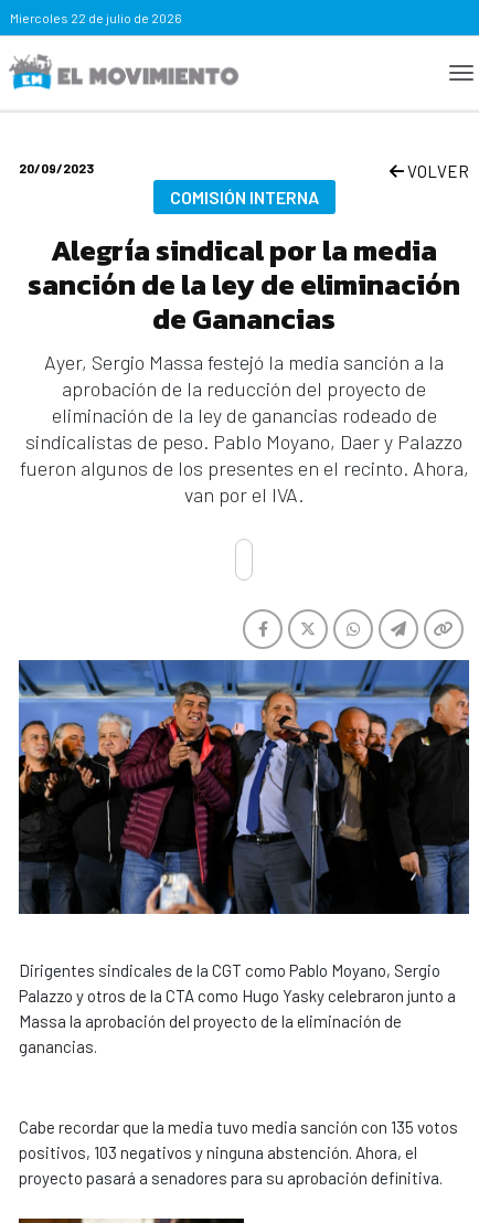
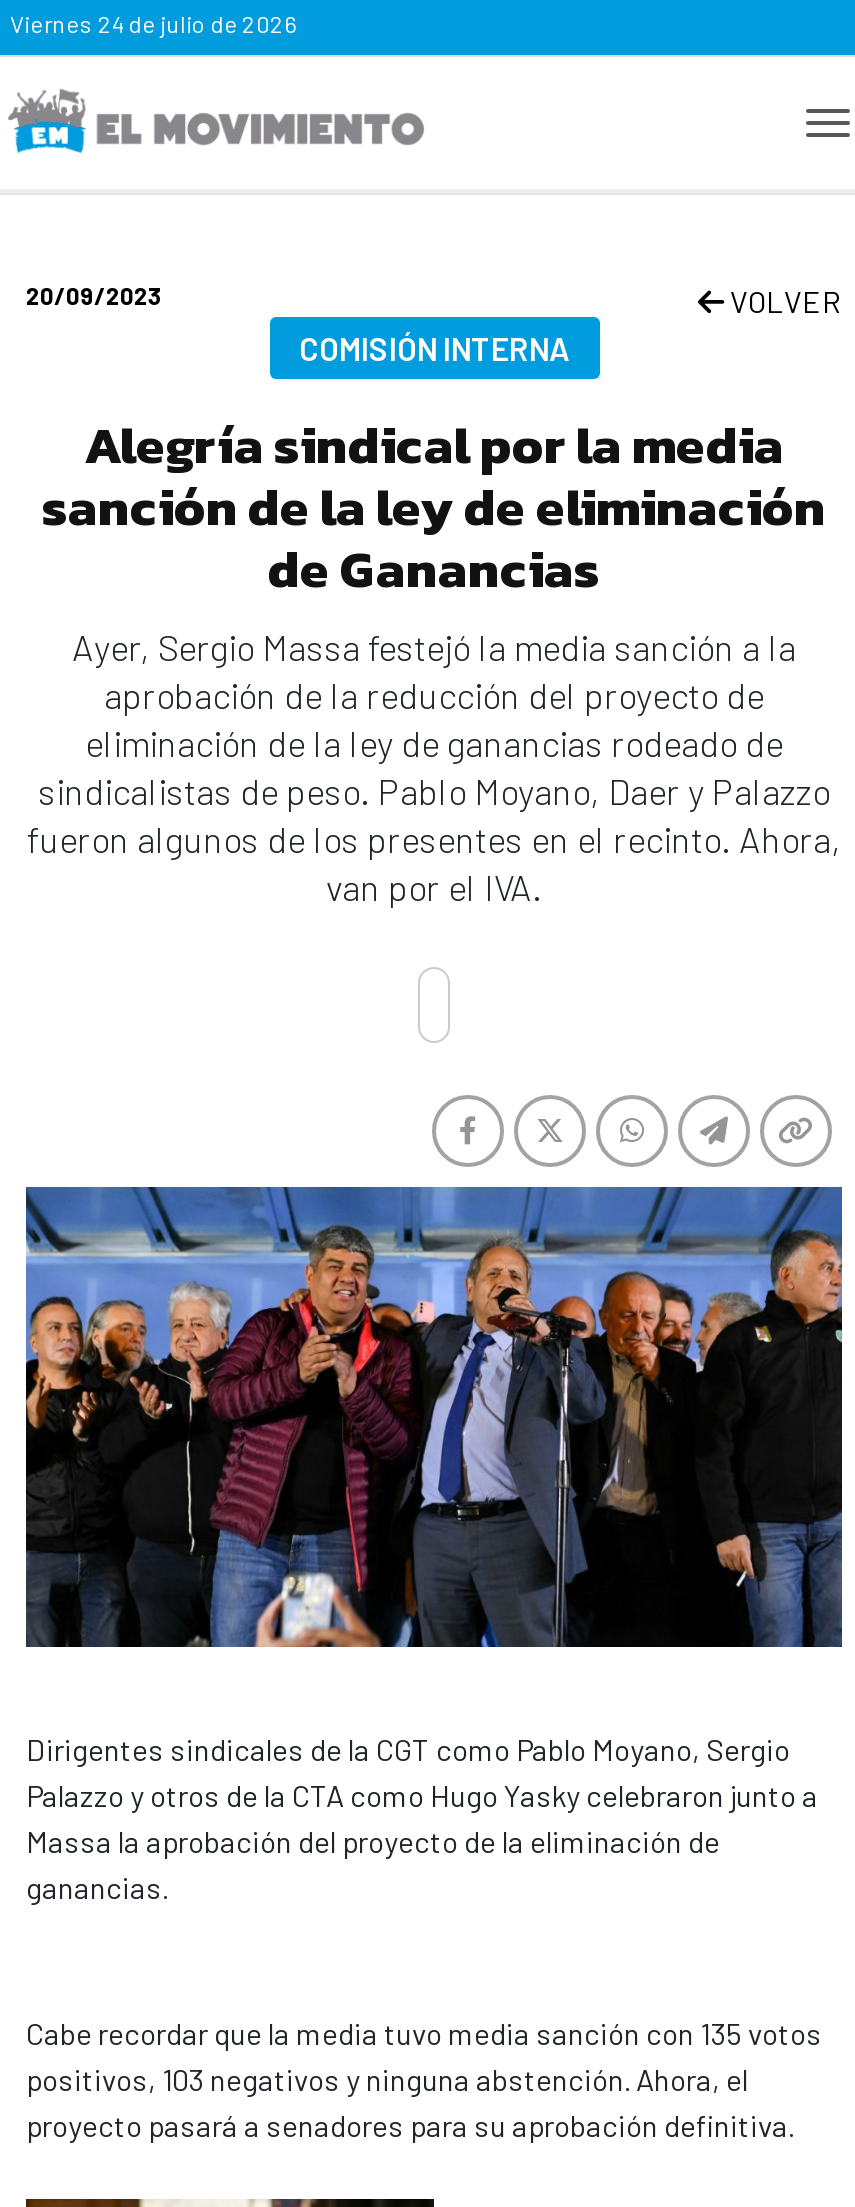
- Miercoles 22 de julio de 2026
+ Viernes 24 de julio de 2026
